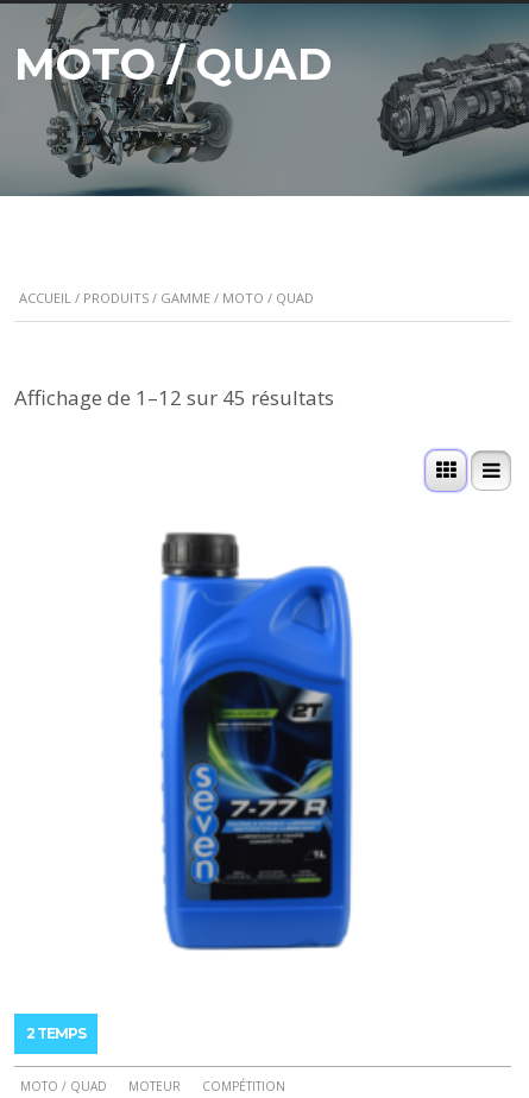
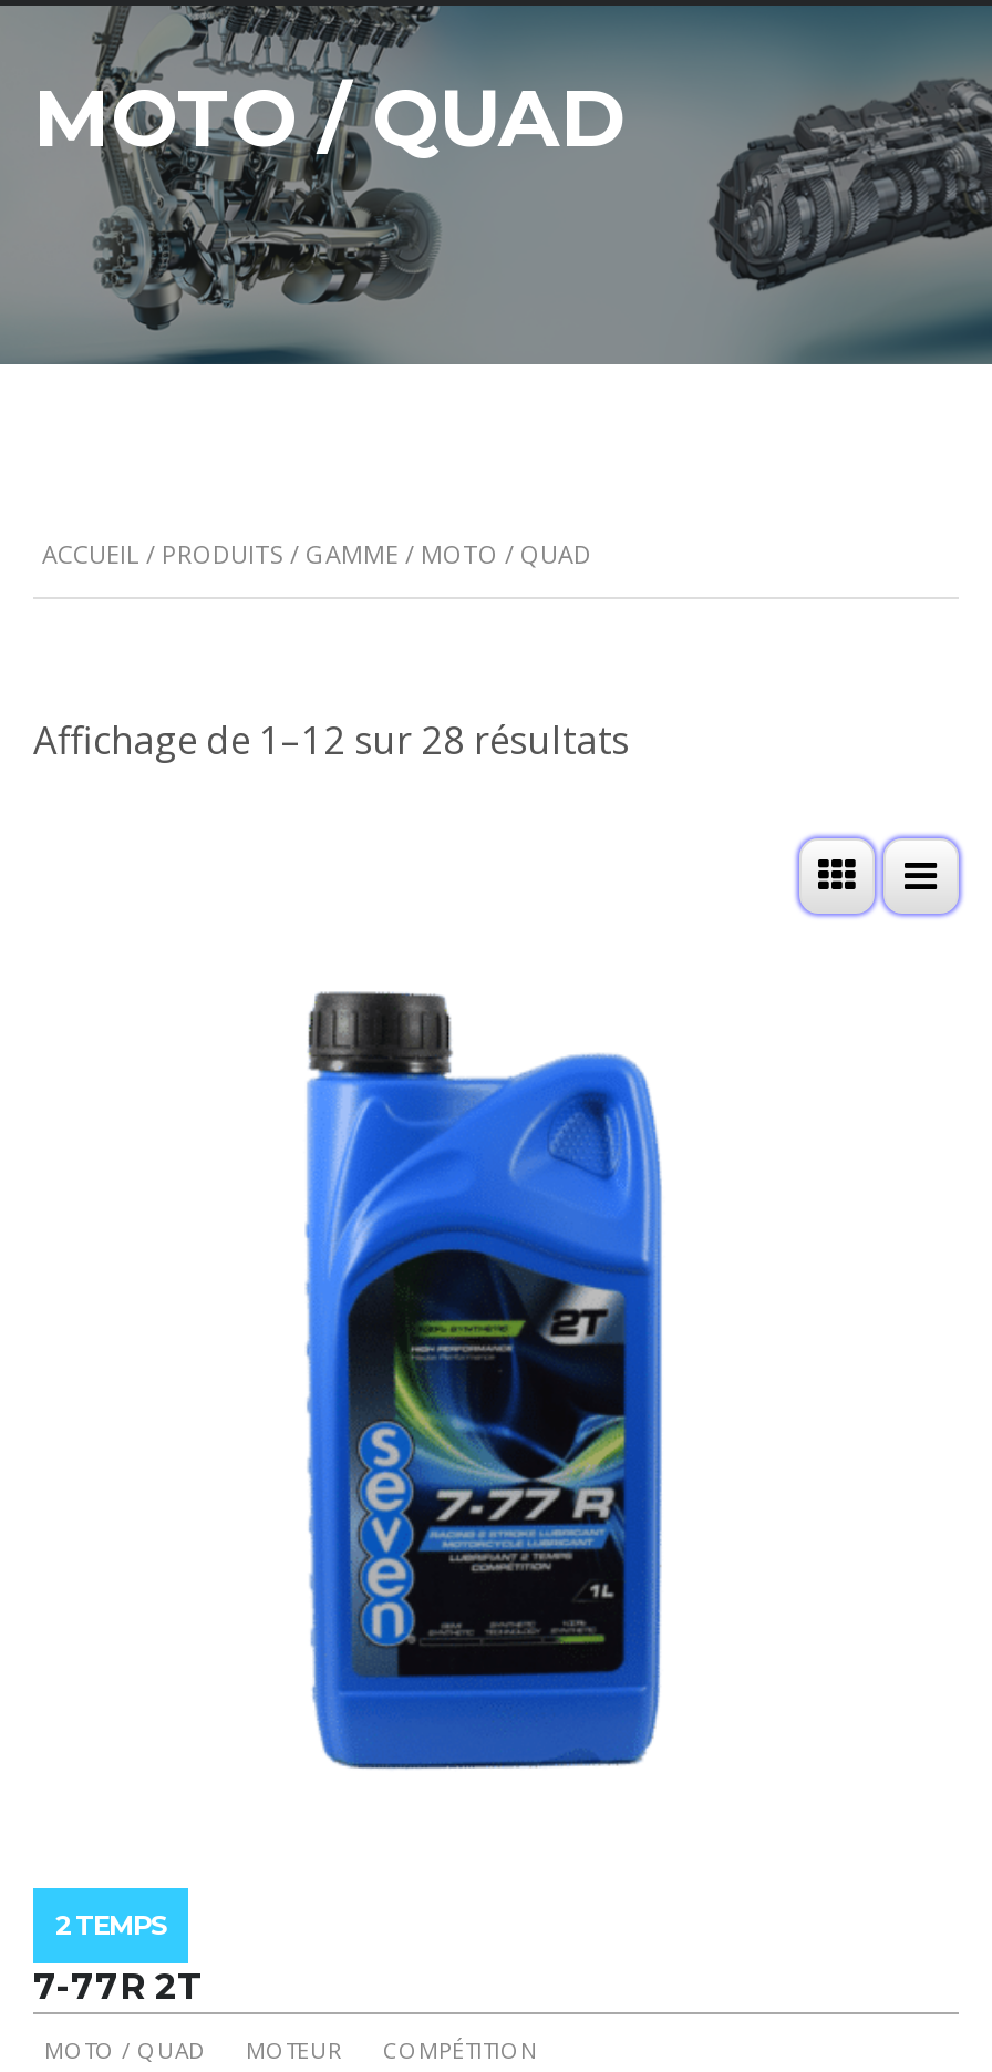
- Affichage de 1–12 sur 45 résultats
+ Affichage de 1–12 sur 28 résultats

+ 7-77R 2T
